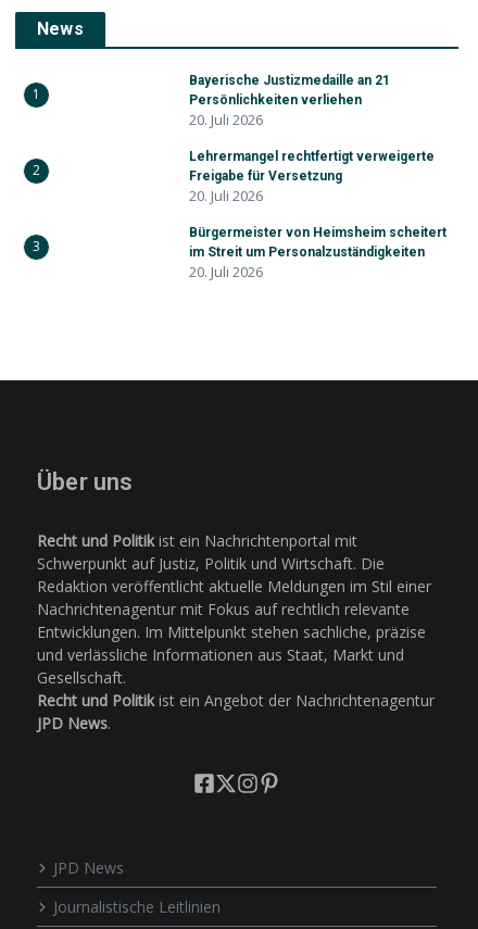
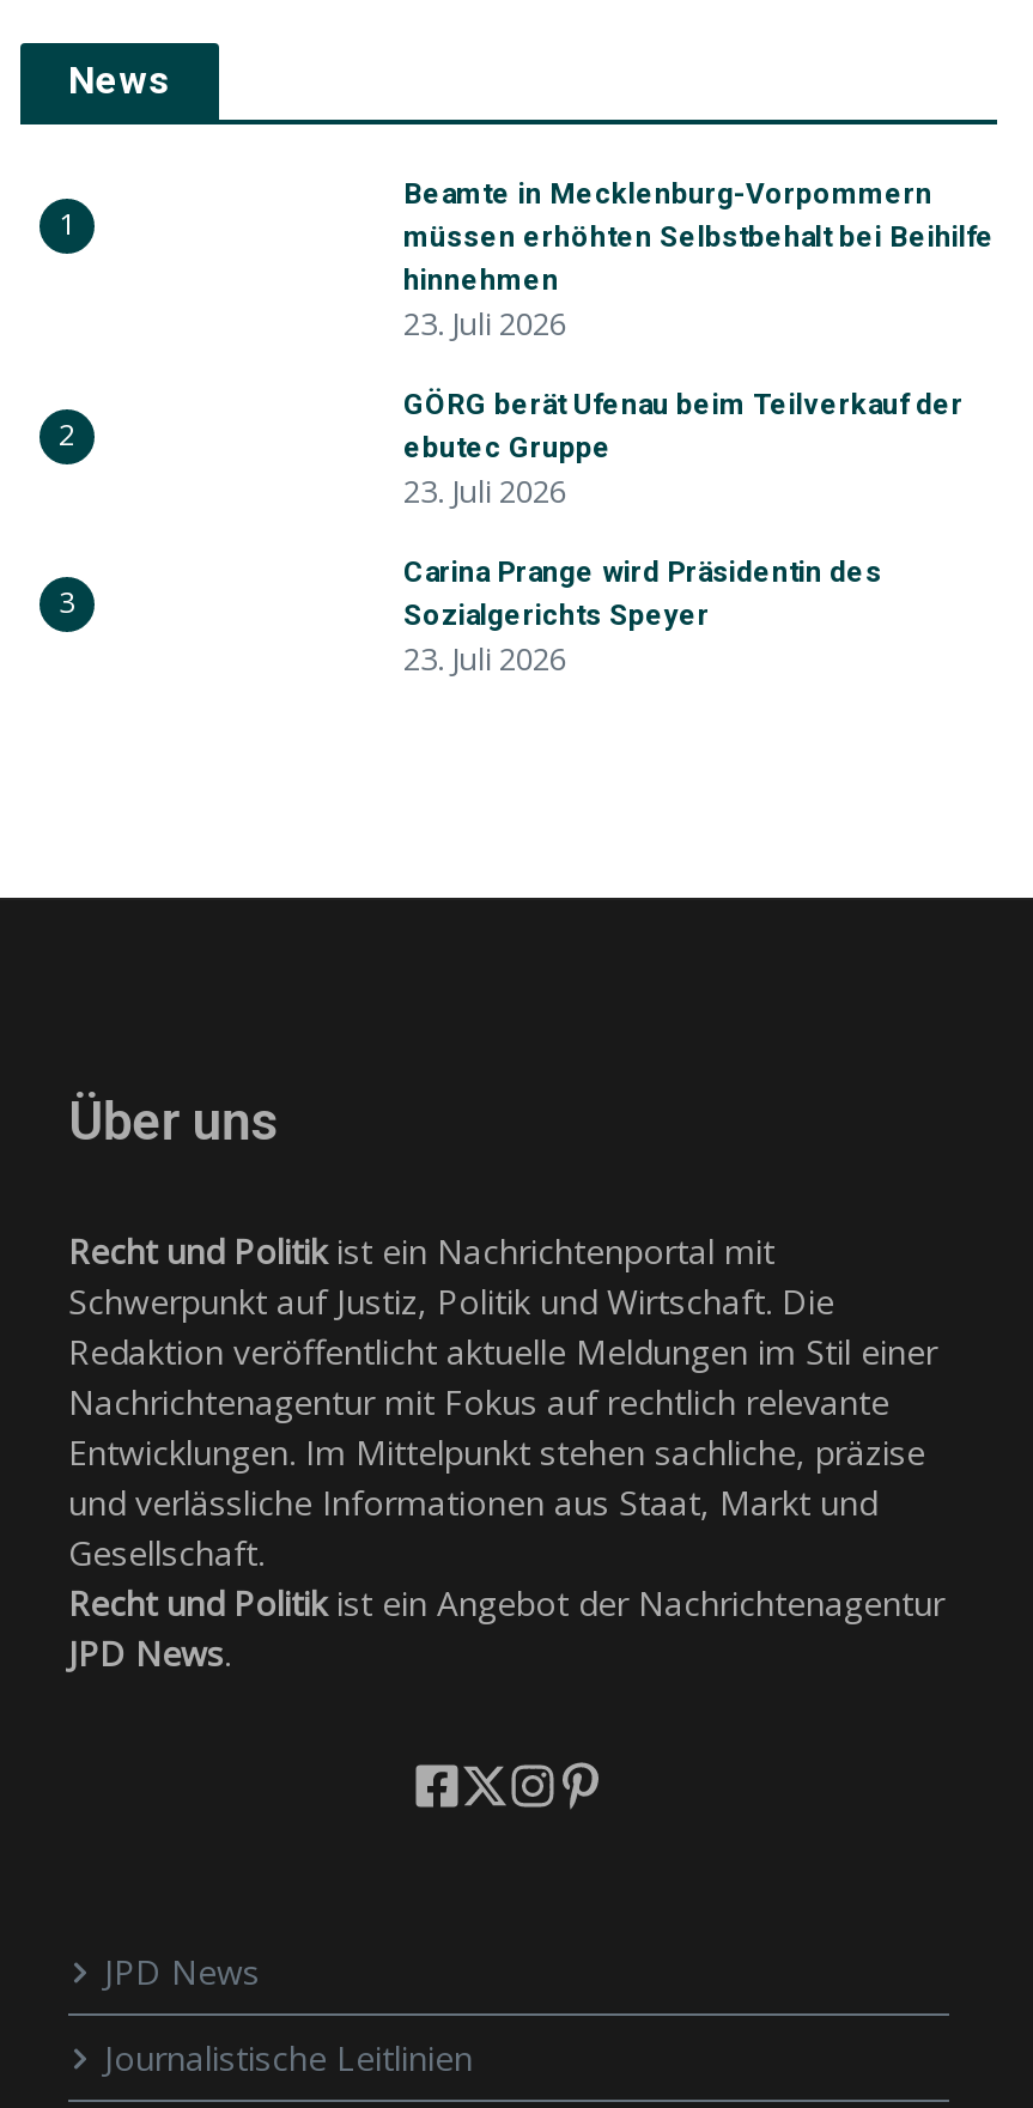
- Bayerische Justizmedaille an 21
- Persönlichkeiten verliehen
- 20. Juli 2026
+ Beamte in Mecklenburg-Vorpommern
+ müssen erhöhten Selbstbehalt bei Beihilfe
+ hinnehmen
+ 23. Juli 2026

- Lehrermangel rechtfertigt verweigerte
- Freigabe für Versetzung
- 20. Juli 2026
+ GÖRG berät Ufenau beim Teilverkauf der
+ ebutec Gruppe
+ 23. Juli 2026

- Bürgermeister von Heimsheim scheitert
- im Streit um Personalzuständigkeiten
- 20. Juli 2026
+ Carina Prange wird Präsidentin des
+ Sozialgerichts Speyer
+ 23. Juli 2026
